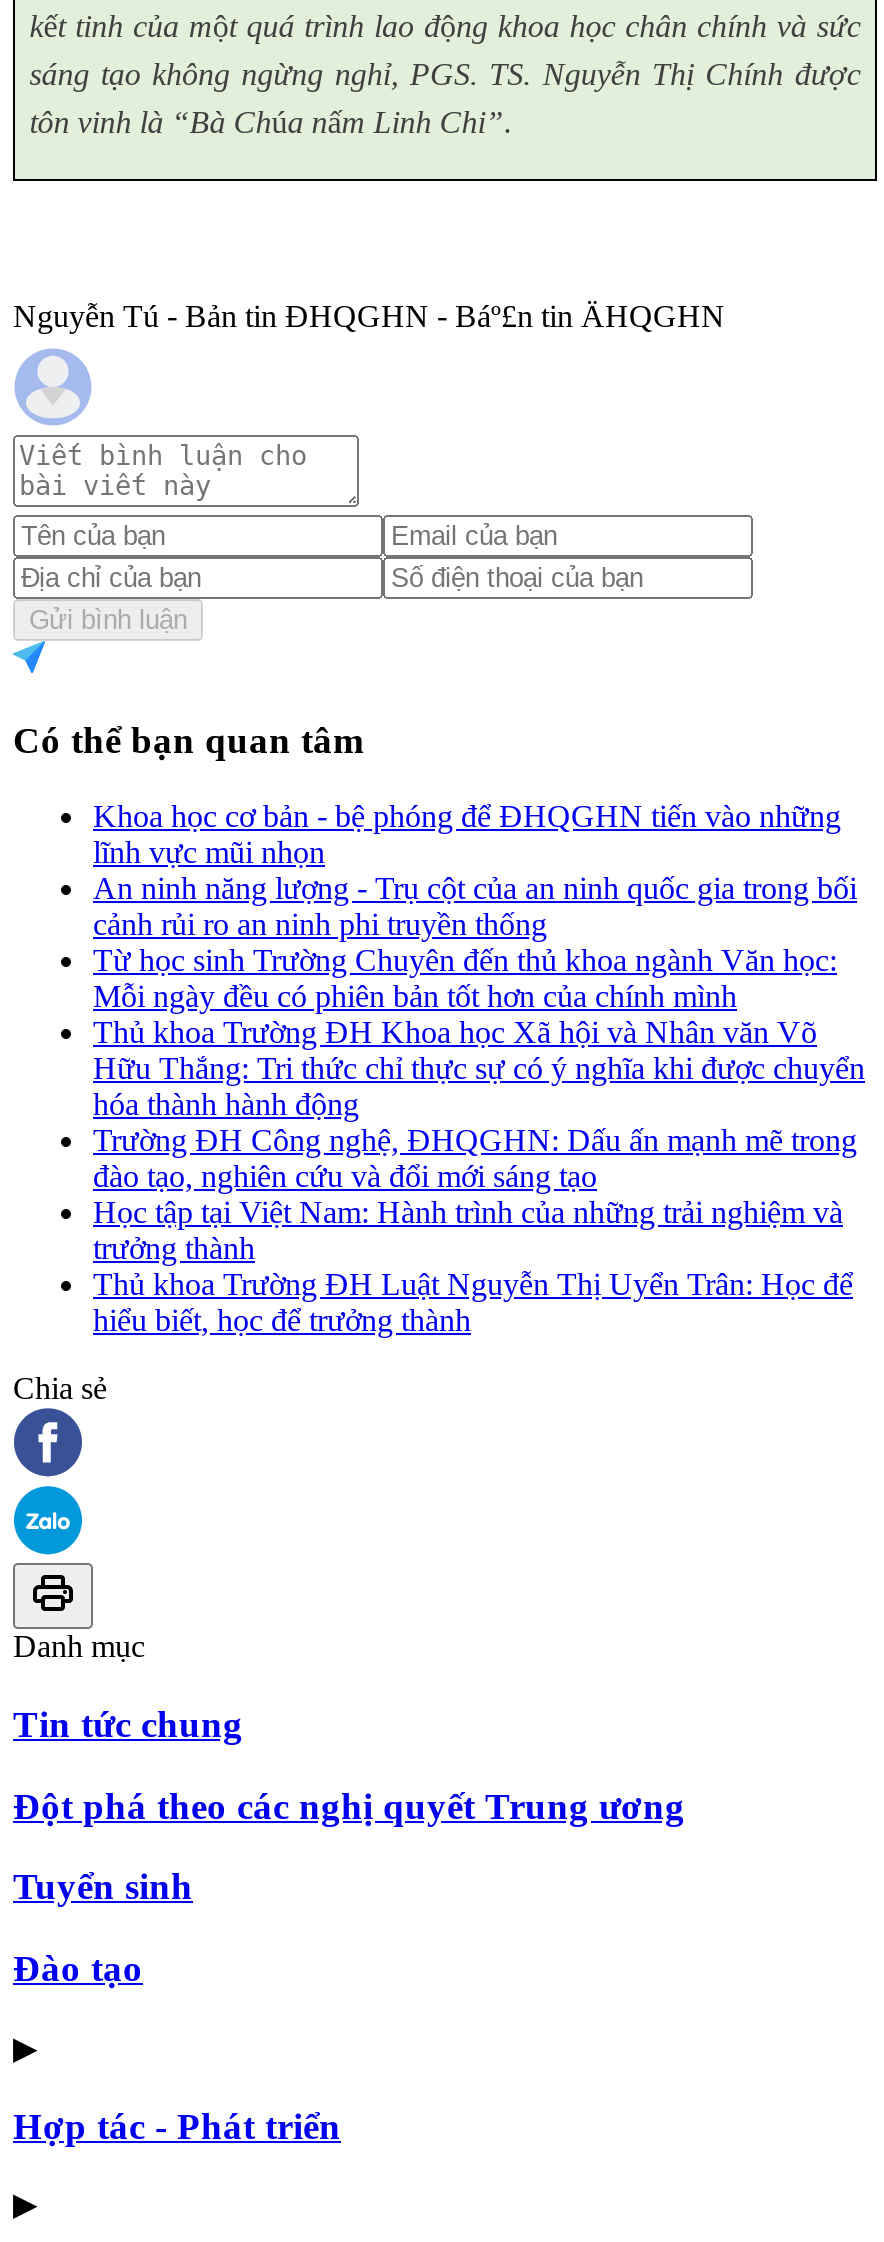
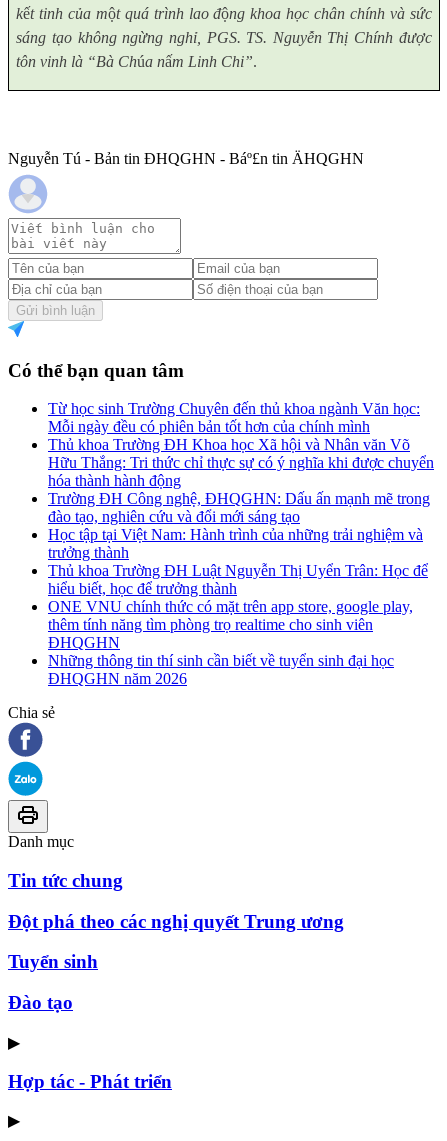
- Khoa học cơ bản - bệ phóng để ĐHQGHN tiến vào những
- lĩnh vực mũi nhọn
- An ninh năng lượng - Trụ cột của an ninh quốc gia trong bối
- cảnh rủi ro an ninh phi truyền thống

moved up: Từ học sinh Trường Chuyên đến thủ khoa ngành Văn học: | Mỗi ngày đều có phiên bản tốt hơn của chính mình | Thủ khoa Trường ĐH Khoa học Xã hội và Nhân văn Võ | ... | Thủ khoa Trường ĐH Luật Nguyễn Thị Uyển Trân: Học để | hiểu biết, học để trưởng thành

+ ONE VNU chính thức có mặt trên app store, google play,
+ thêm tính năng tìm phòng trọ realtime cho sinh viên
+ ĐHQGHN
+ Những thông tin thí sinh cần biết về tuyển sinh đại học
+ ĐHQGHN năm 2026
